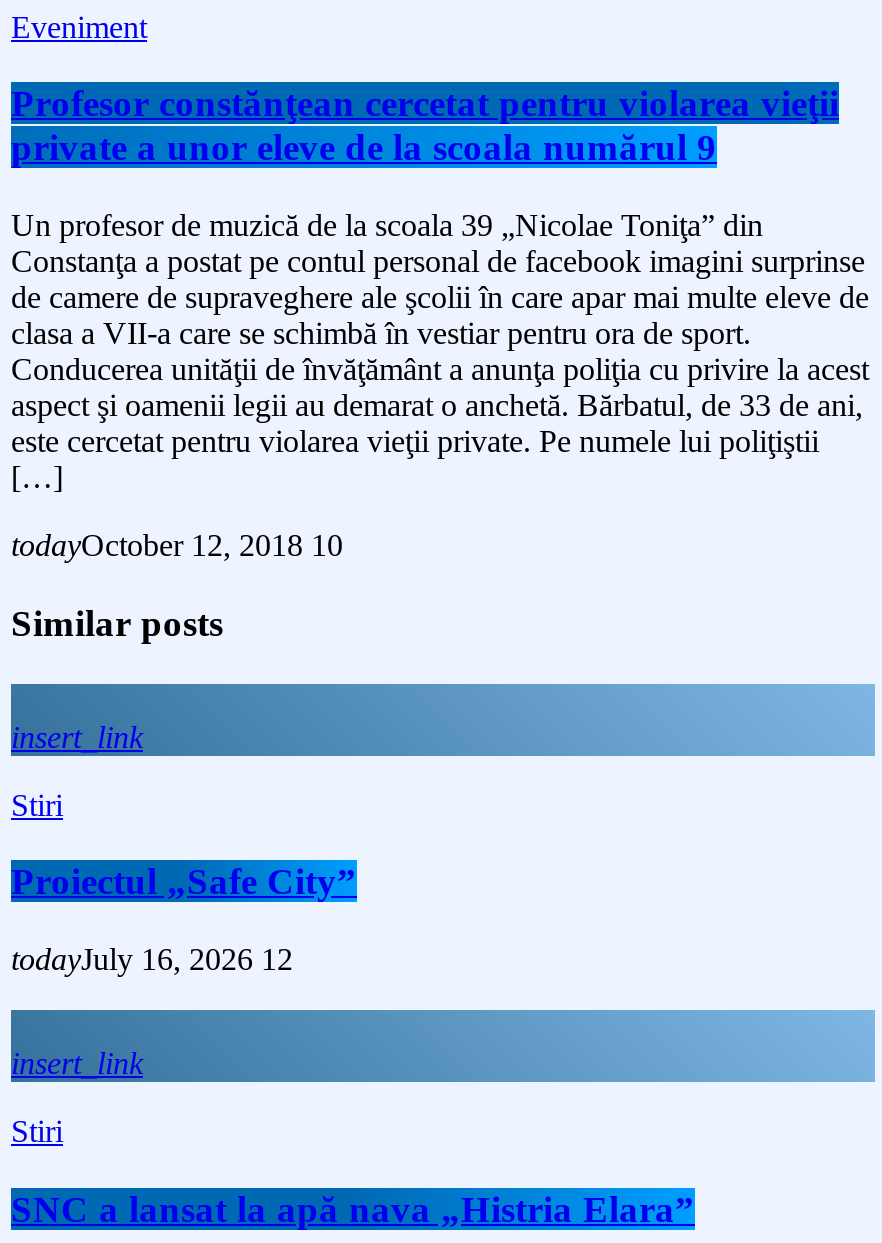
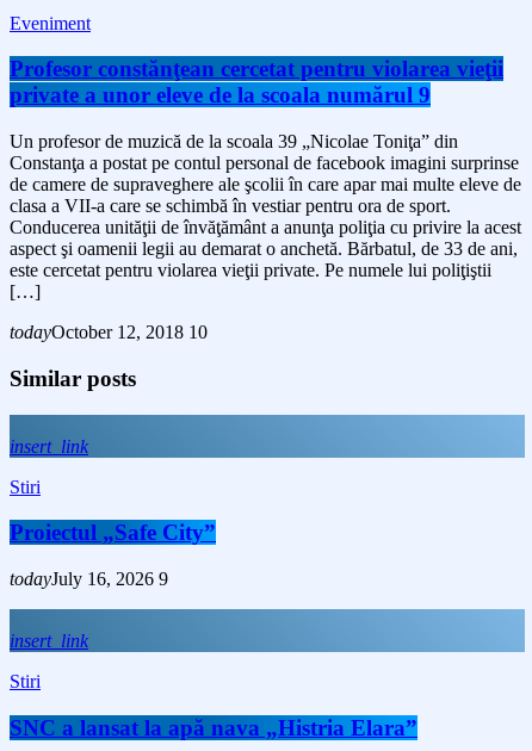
- todayJuly 16, 2026 12
+ todayJuly 16, 2026 9
